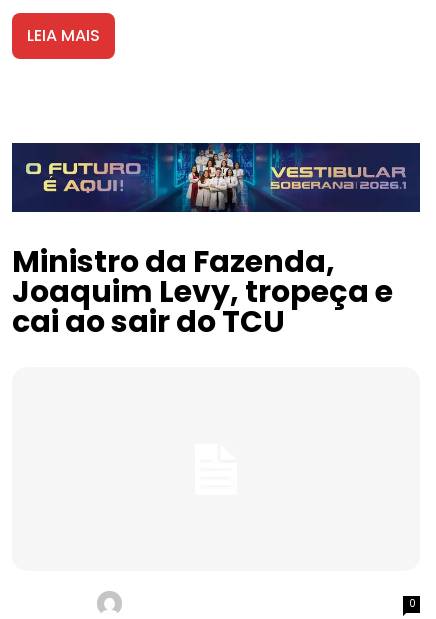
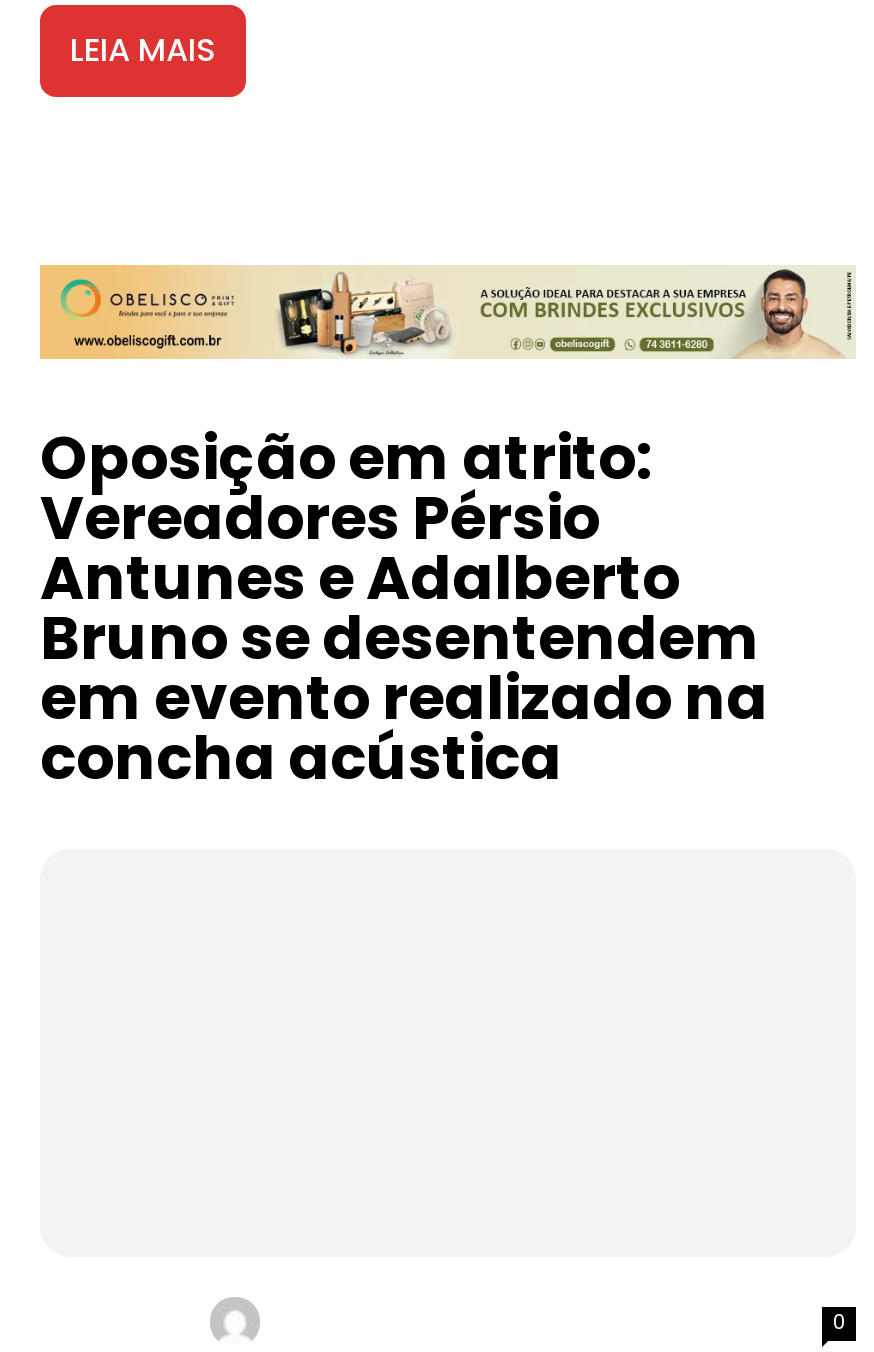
- [image]
- Ministro da Fazenda,
- Joaquim Levy, tropeça e
- cai ao sair do TCU
+ [image]
+ Oposição em atrito:
+ Vereadores Pérsio
+ Antunes e Adalberto
+ Bruno se desentendem
+ em evento realizado na
+ concha acústica
